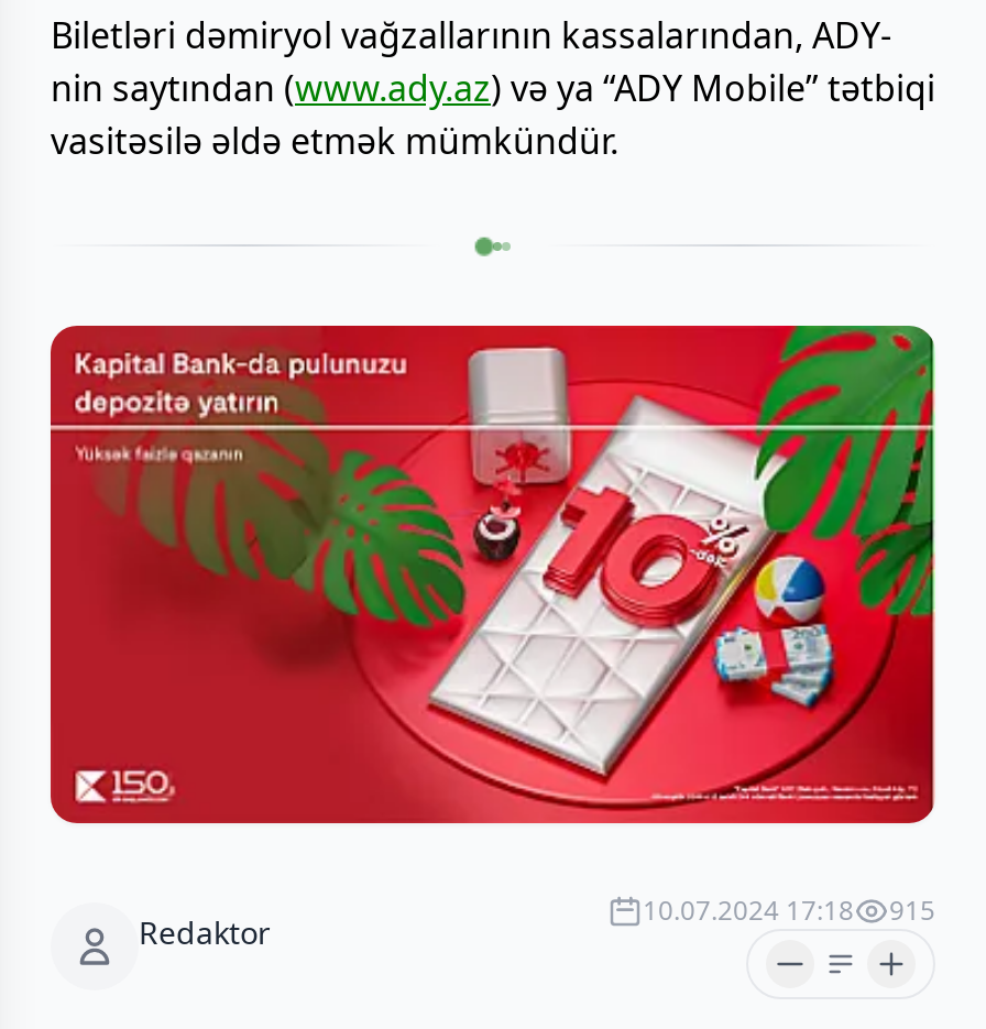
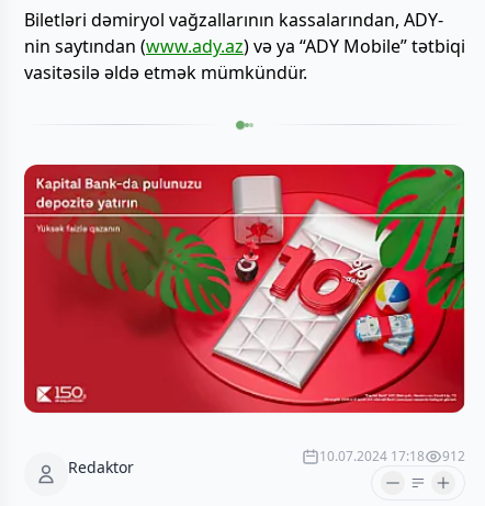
- 10.07.2024 17:18 915
+ 10.07.2024 17:18 912
